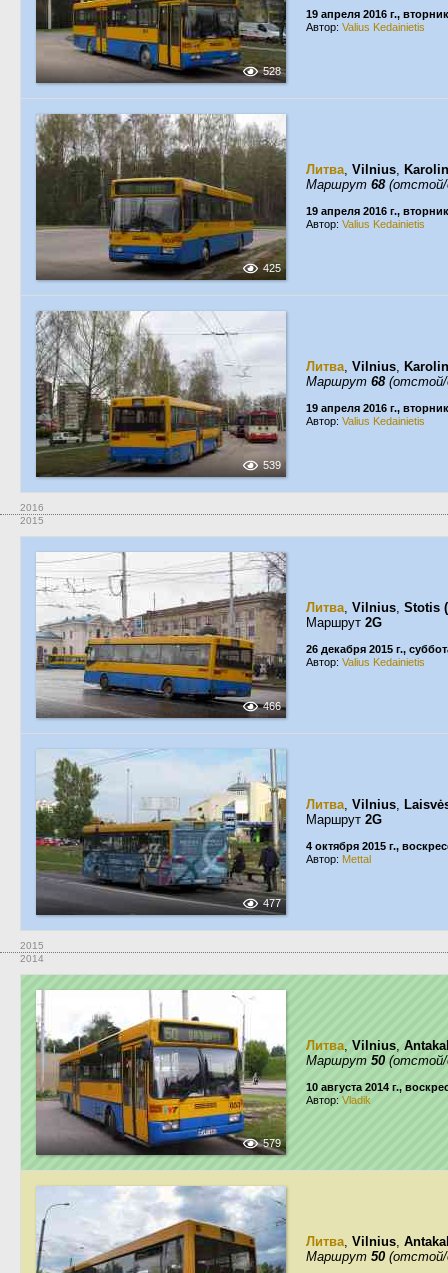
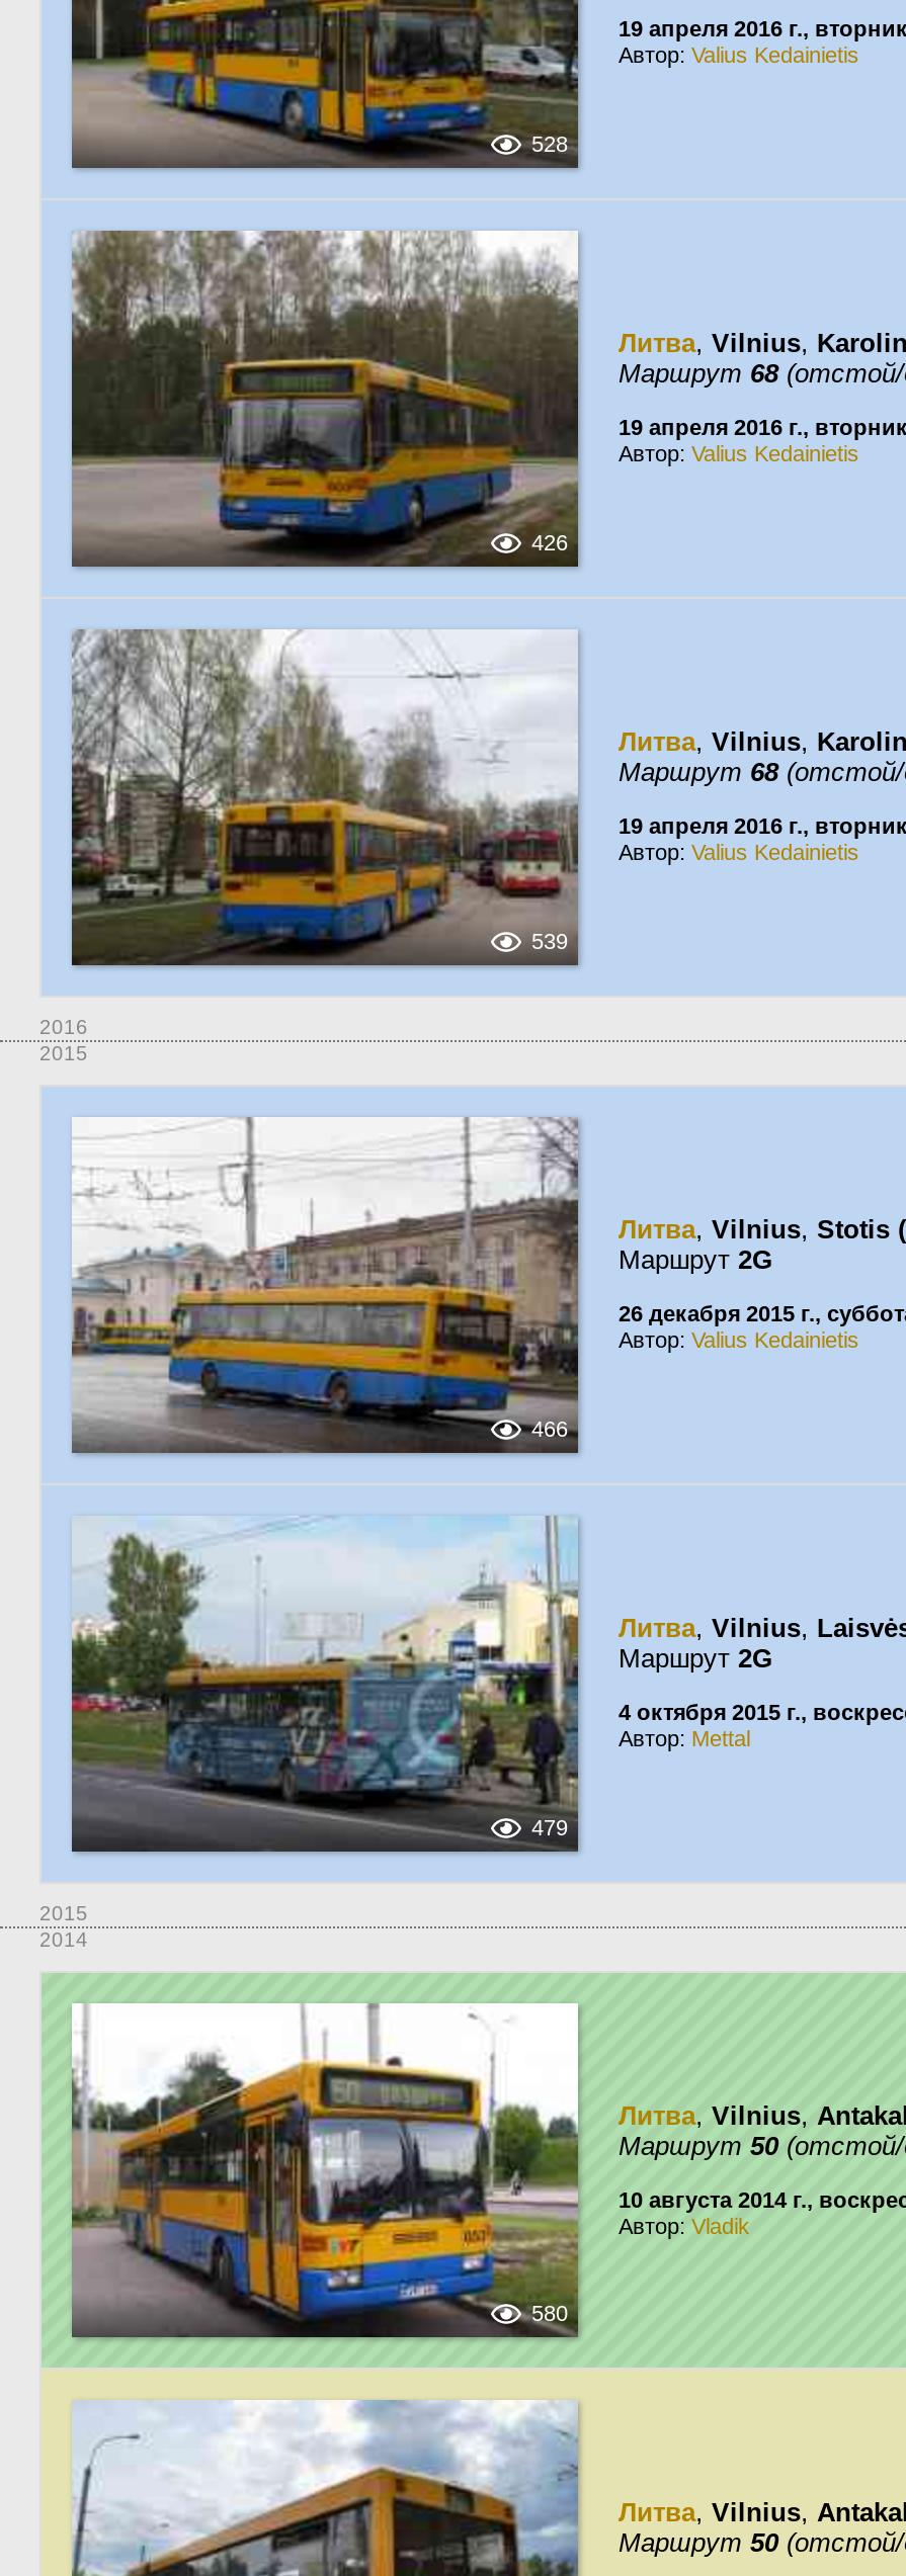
- 425
+ 426

- 477
+ 479

- 579
+ 580
